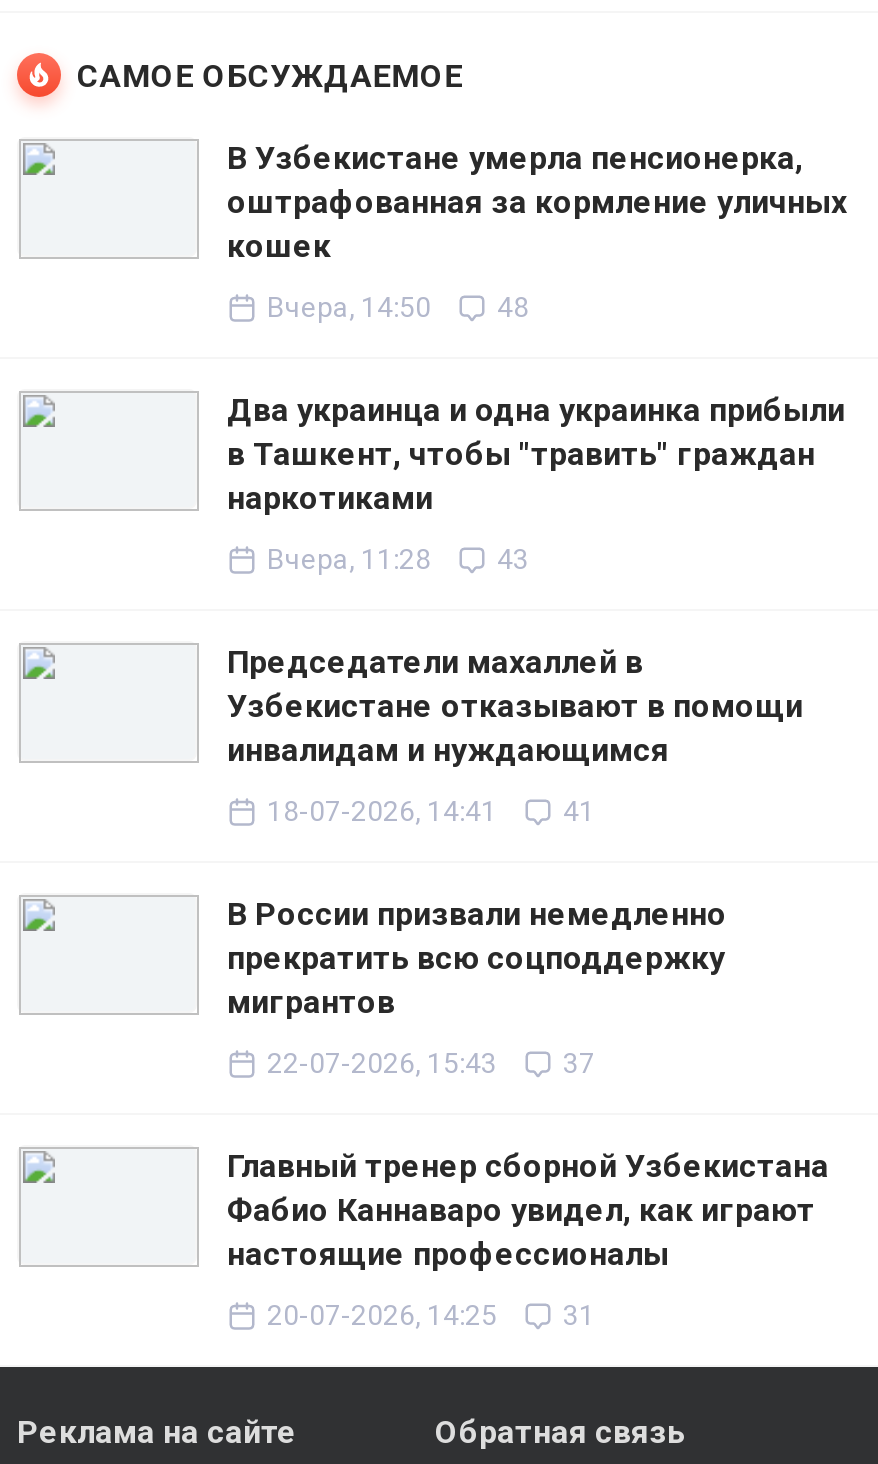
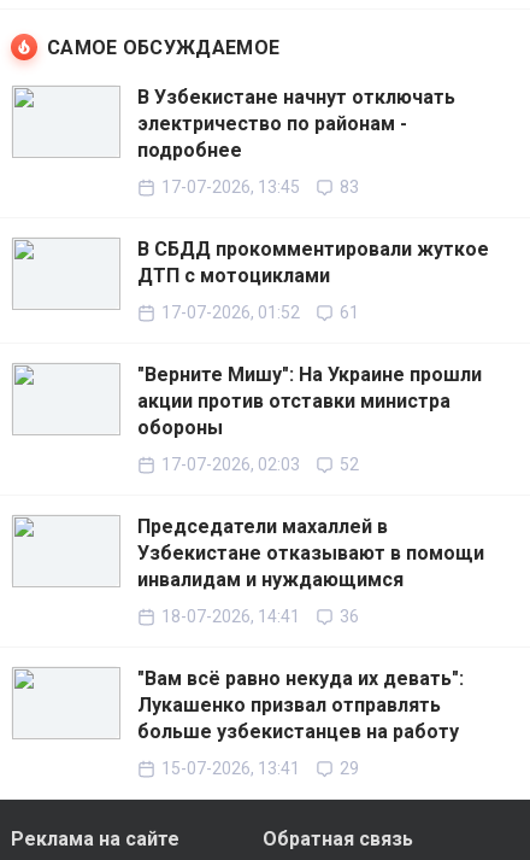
- В Узбекистане умерла пенсионерка,
- оштрафованная за кормление уличных
- кошек
- Вчера, 14:50
- 48
- Два украинца и одна украинка прибыли
- в Ташкент, чтобы "травить" граждан
- наркотиками
- Вчера, 11:28
- 43
+ В Узбекистане начнут отключать
+ электричество по районам -
+ подробнее
+ 17-07-2026, 13:45
+ 83
+ В СБДД прокомментировали жуткое
+ ДТП с мотоциклами
+ 17-07-2026, 01:52
+ 61
+ "Верните Мишу": На Украине прошли
+ акции против отставки министра
+ обороны
+ 17-07-2026, 02:03
+ 52

moved down: Председатели махаллей в | Узбекистане отказывают в помощи | инвалидам и нуждающимся | 18-07-2026, 14:41

- 41
- В России призвали немедленно
- прекратить всю соцподдержку
- мигрантов
- 22-07-2026, 15:43
- 37
- Главный тренер сборной Узбекистана
- Фабио Каннаваро увидел, как играют
- настоящие профессионалы
- 20-07-2026, 14:25
- 31
+ 36
+ "Вам всё равно некуда их девать":
+ Лукашенко призвал отправлять
+ больше узбекистанцев на работу
+ 15-07-2026, 13:41
+ 29
